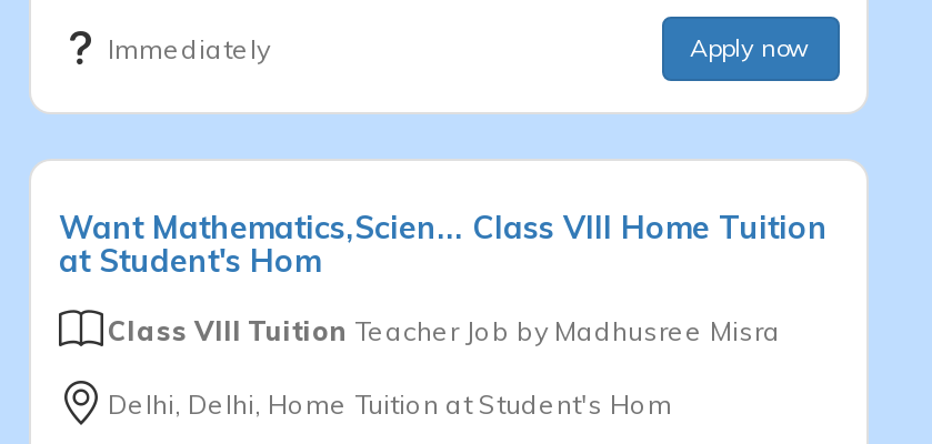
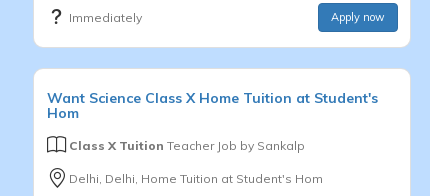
- Want Mathematics,Scien... Class VIII Home Tuition
- at Student's Hom
+ Want Science Class X Home Tuition at Student's
+ Hom

- Class VIII Tuition Teacher Job by Madhusree Misra
+ Class X Tuition Teacher Job by Sankalp
